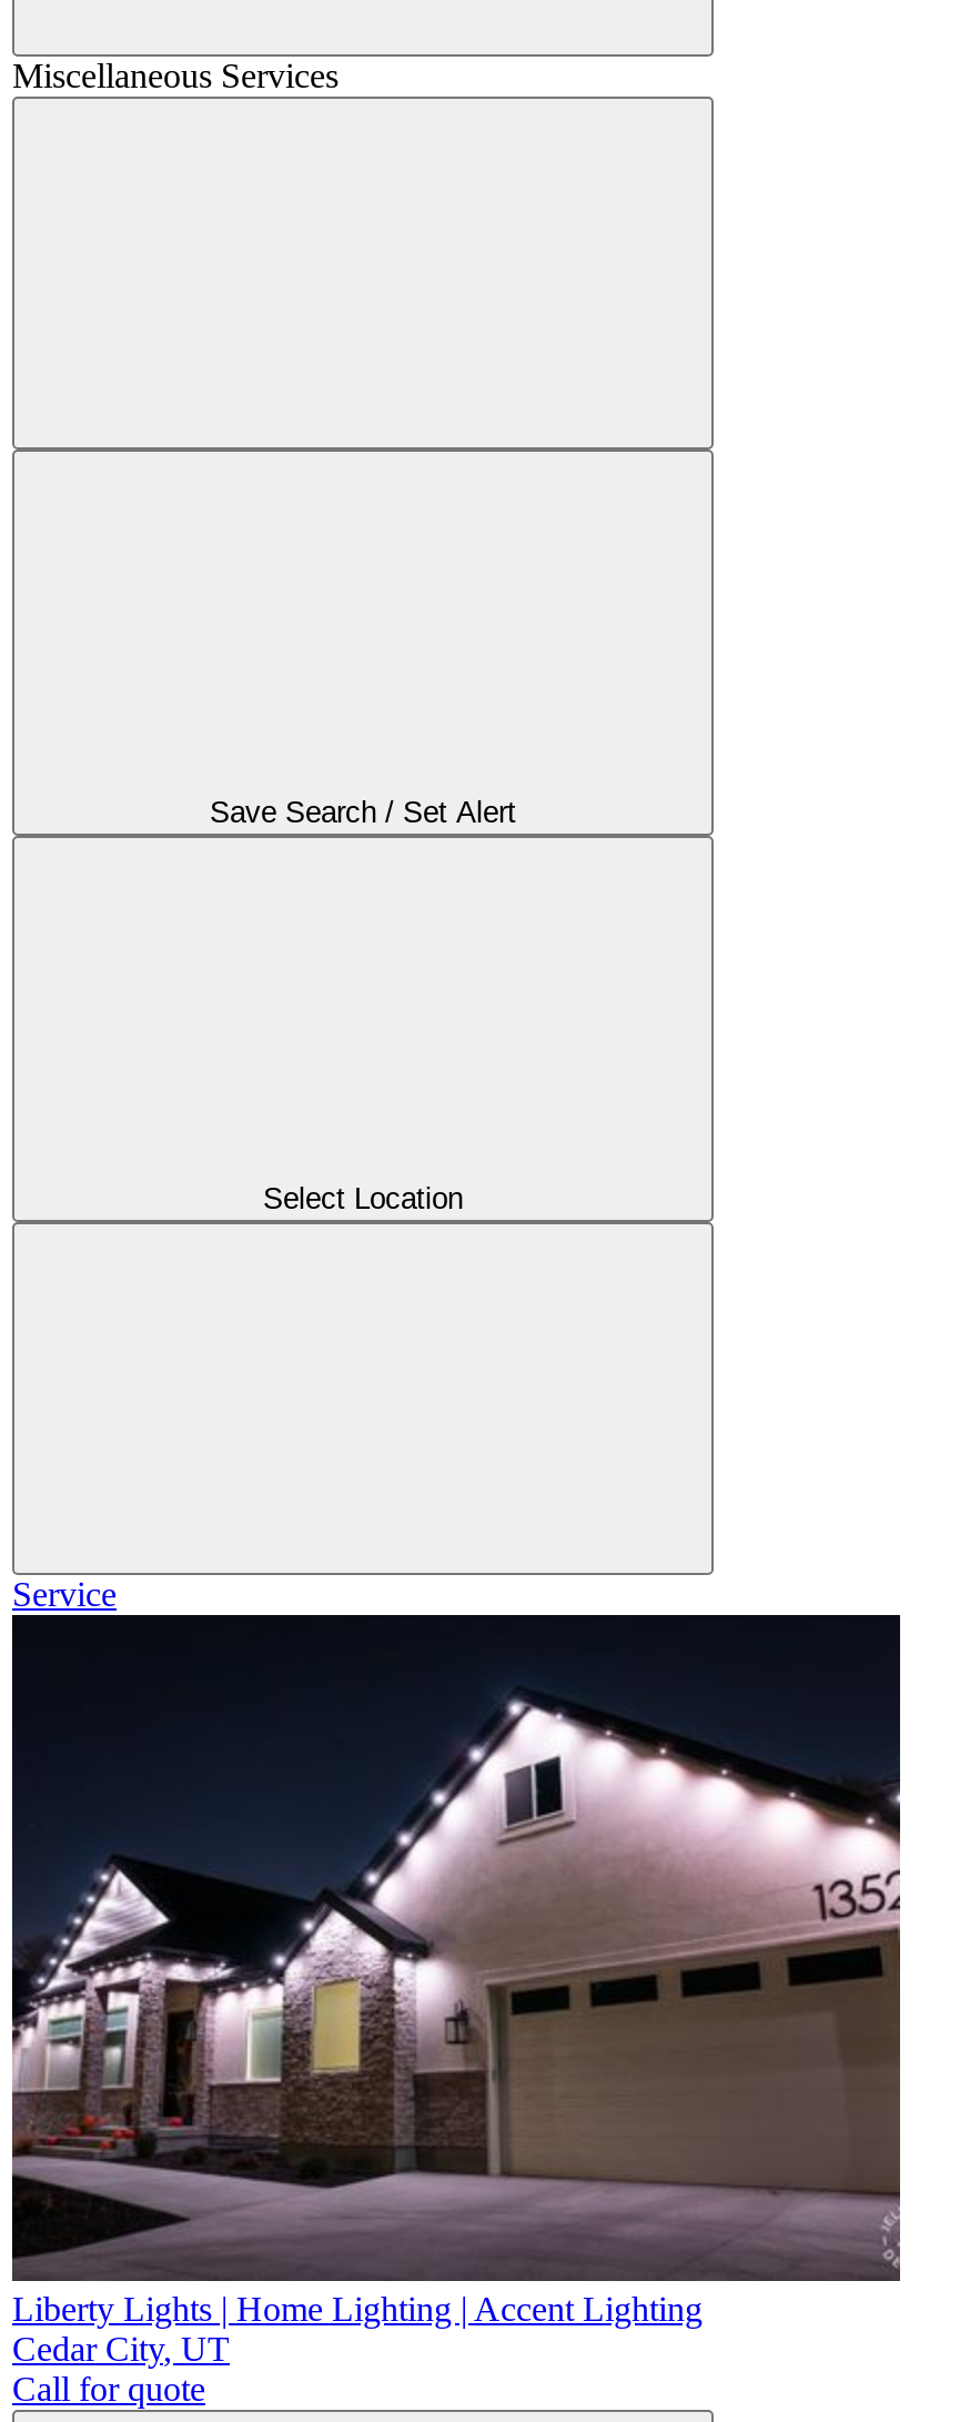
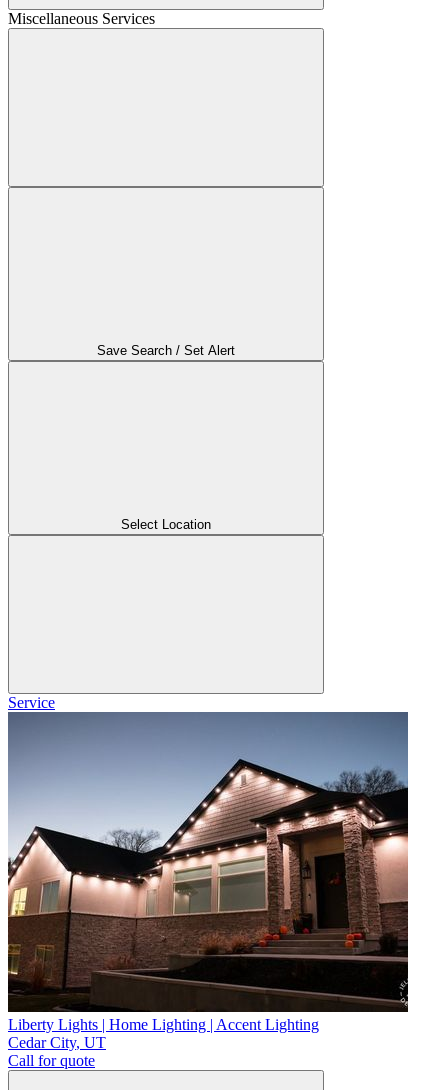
- [image]
+ [image]
